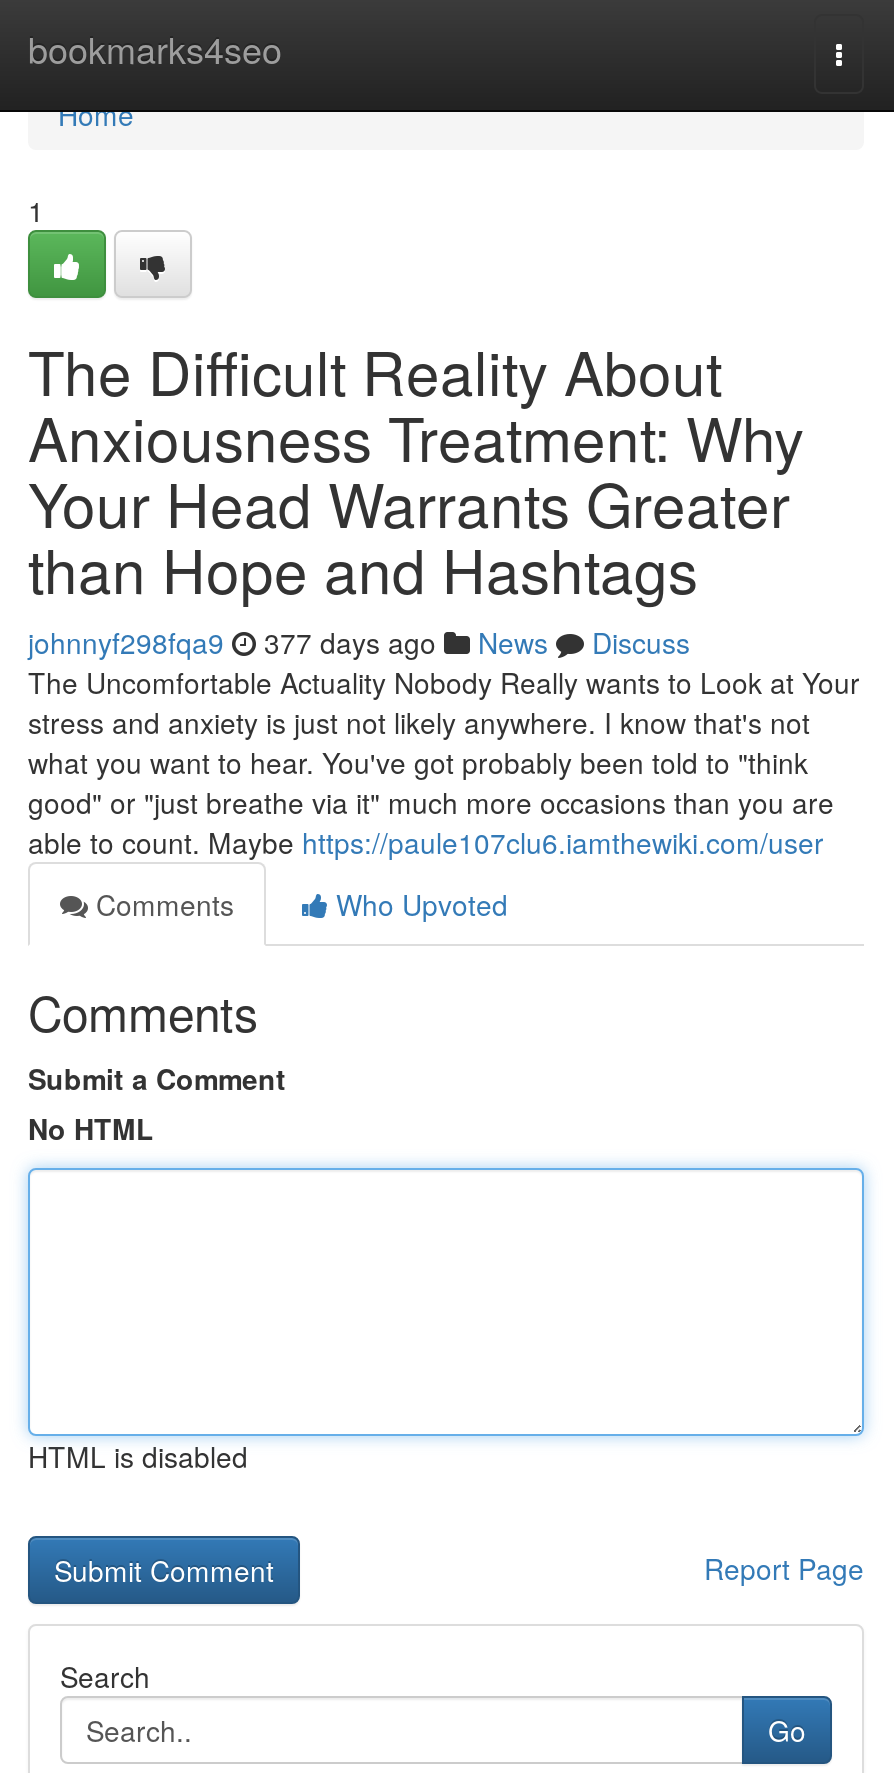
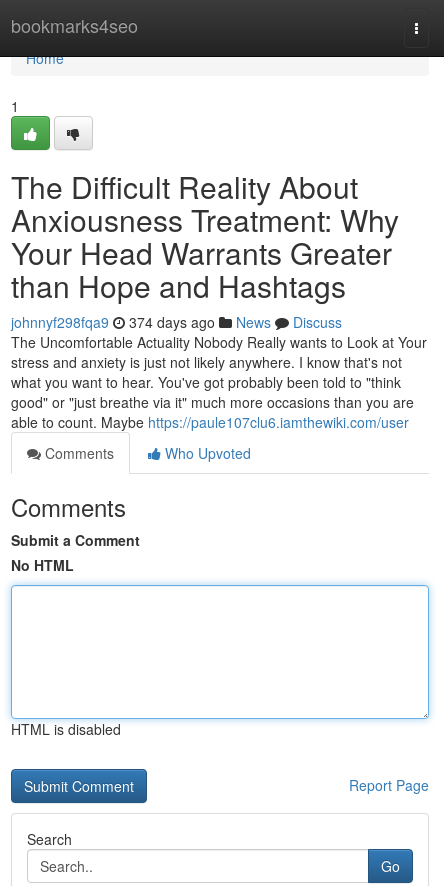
- johnnyf298fqa9 377 days ago News Discuss
+ johnnyf298fqa9 374 days ago News Discuss
